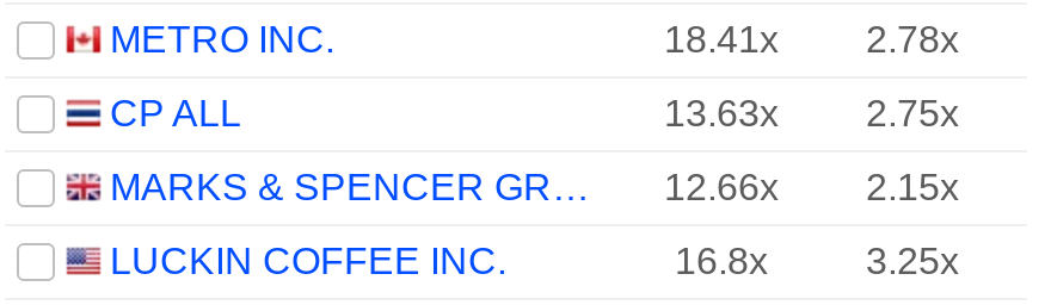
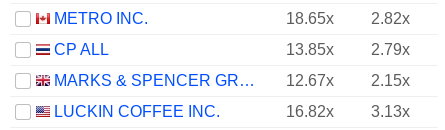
- 18.41x
- 2.78x
+ 18.65x
+ 2.82x

- 13.63x
- 2.75x
+ 13.85x
+ 2.79x

- 12.66x
+ 12.67x

- 16.8x
- 3.25x
+ 16.82x
+ 3.13x
